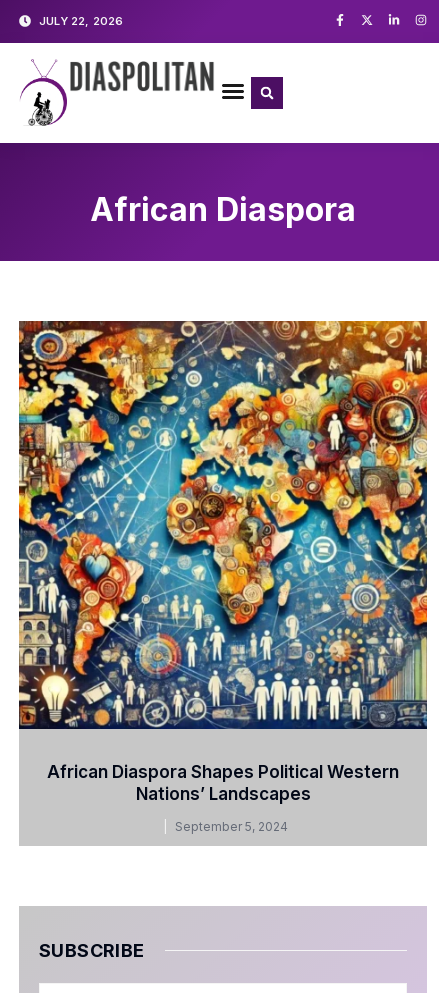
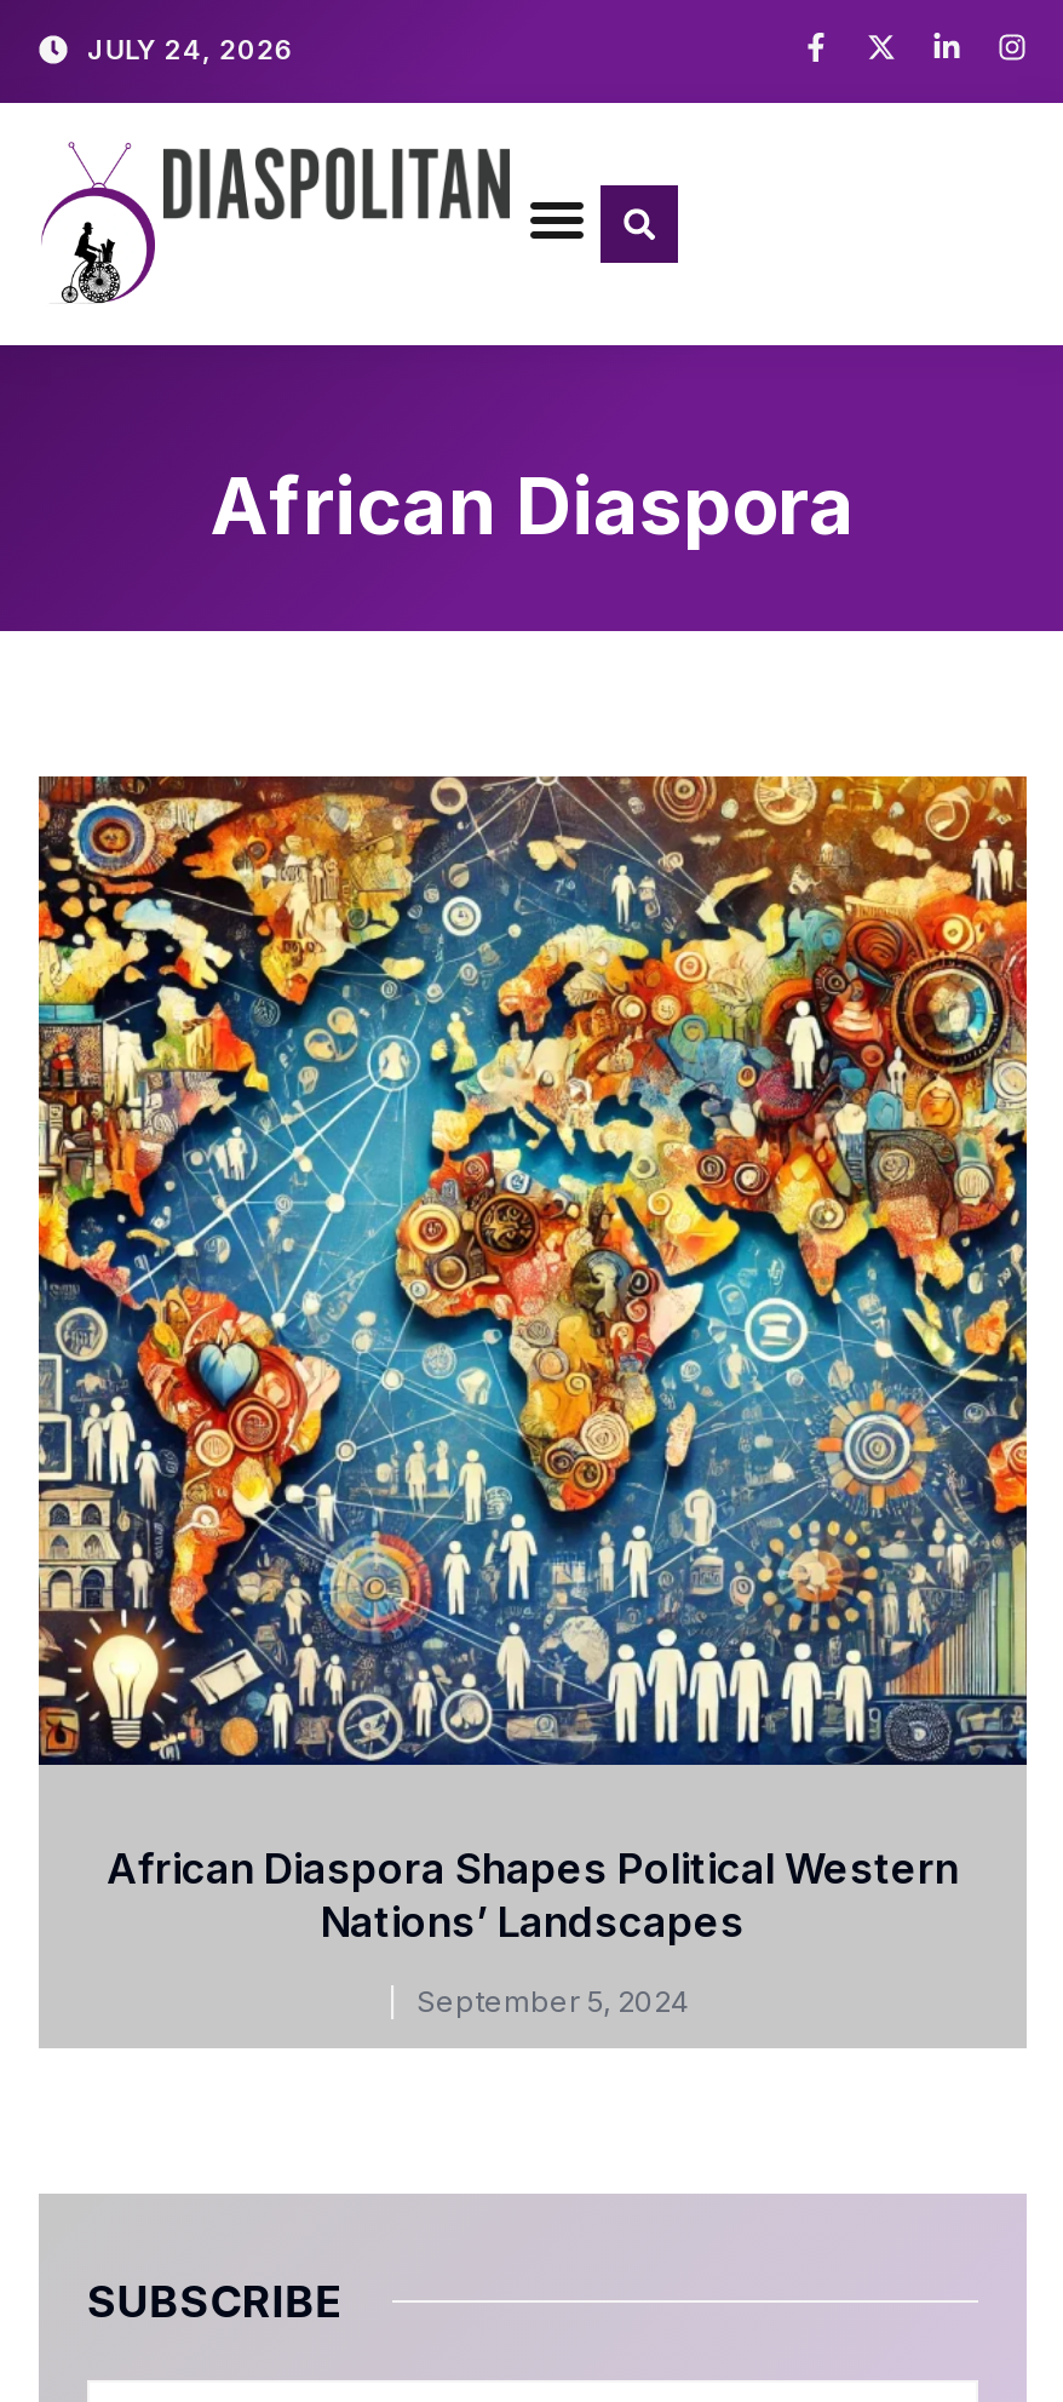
- JULY 22, 2026
+ JULY 24, 2026
